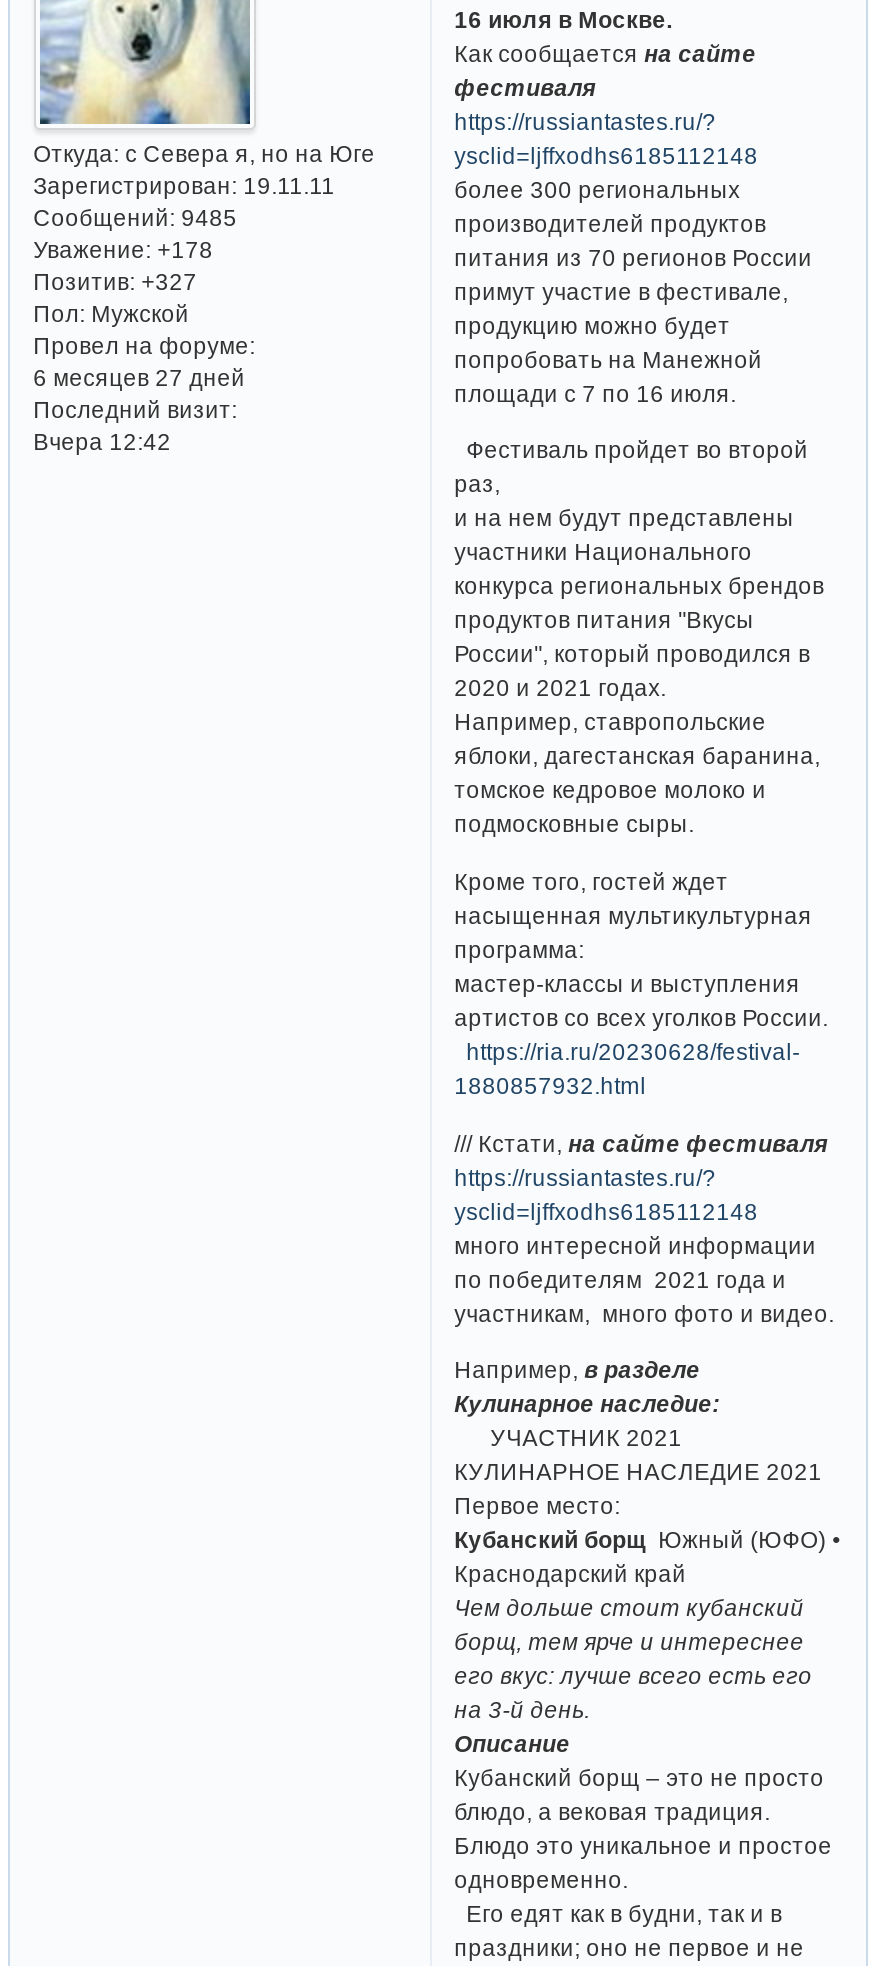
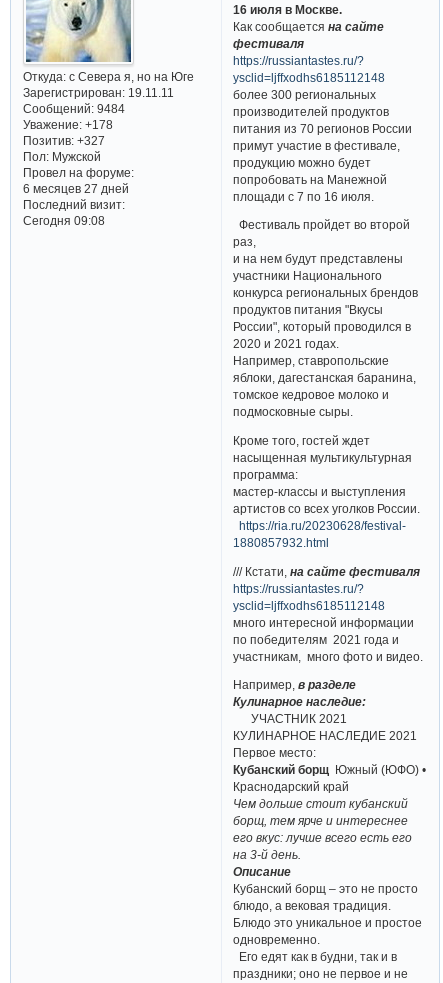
- Сообщений: 9485
+ Сообщений: 9484

- Вчера 12:42
+ Сегодня 09:08
